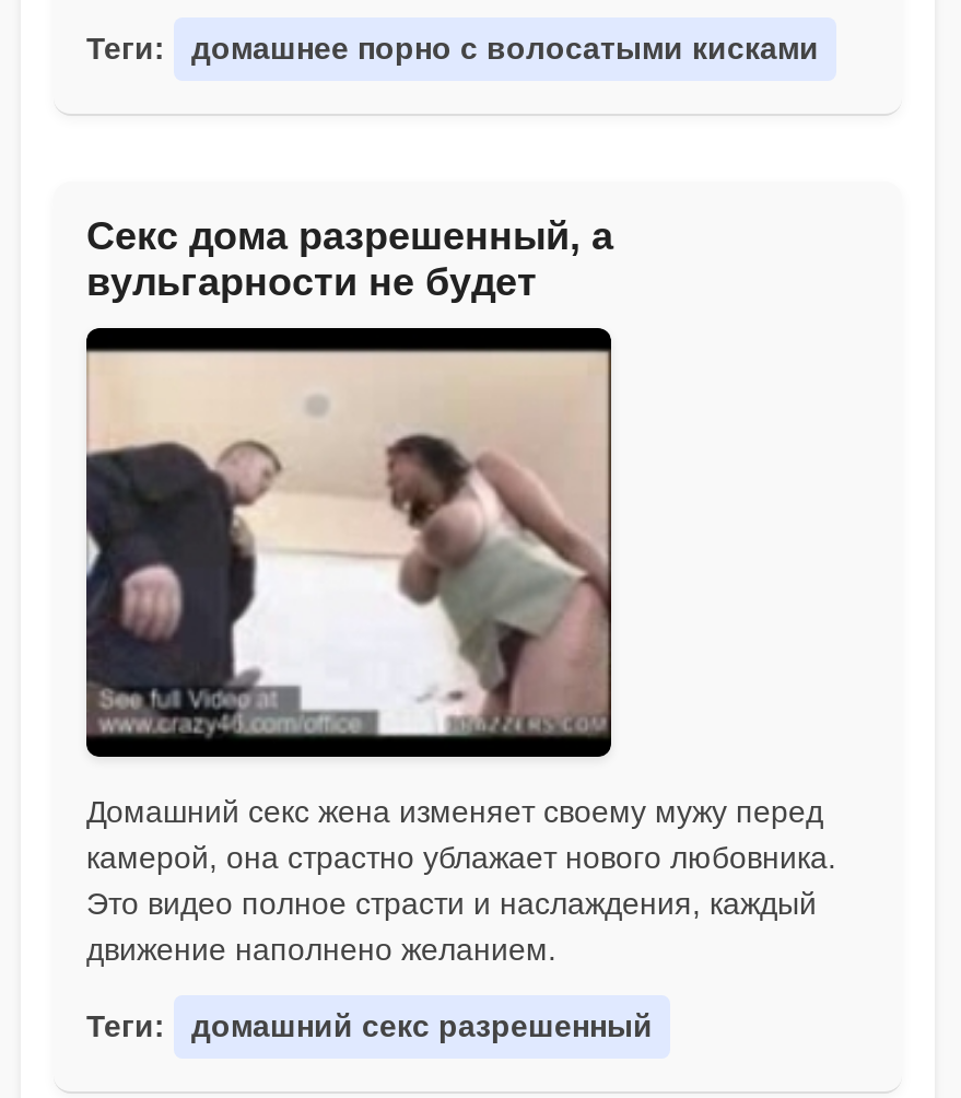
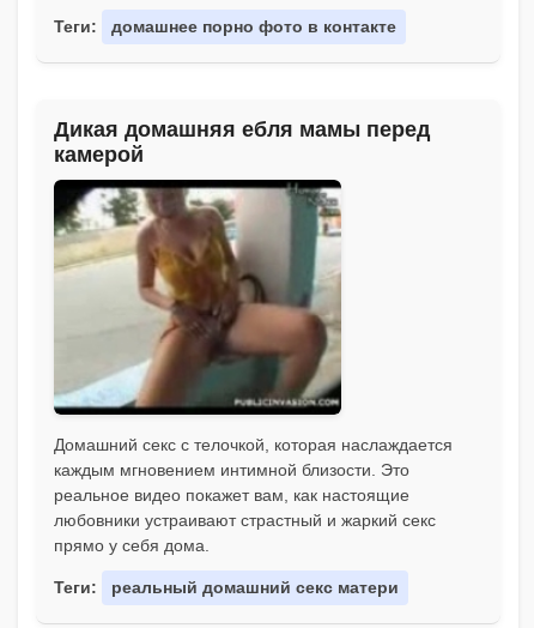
- домашнее порно с волосатыми кисками
+ домашнее порно фото в контакте

- Секс дома разрешенный, а
- вульгарности не будет
+ Дикая домашняя ебля мамы перед
+ камерой

- [image]
- Домашний секс жена изменяет своему мужу перед
- камерой, она страстно ублажает нового любовника.
- Это видео полное страсти и наслаждения, каждый
- движение наполнено желанием.
+ [image]
+ Домашний секс с телочкой, которая наслаждается
+ каждым мгновением интимной близости. Это
+ реальное видео покажет вам, как настоящие
+ любовники устраивают страстный и жаркий секс
+ прямо у себя дома.

- домашний секс разрешенный
+ реальный домашний секс матери
